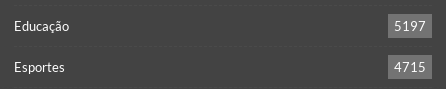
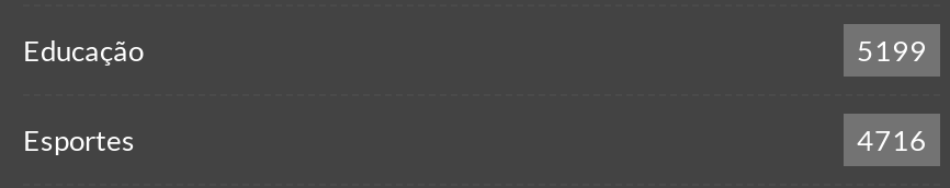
- 5197
+ 5199

- 4715
+ 4716
